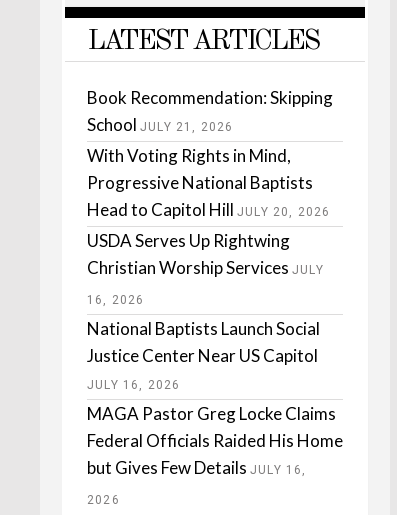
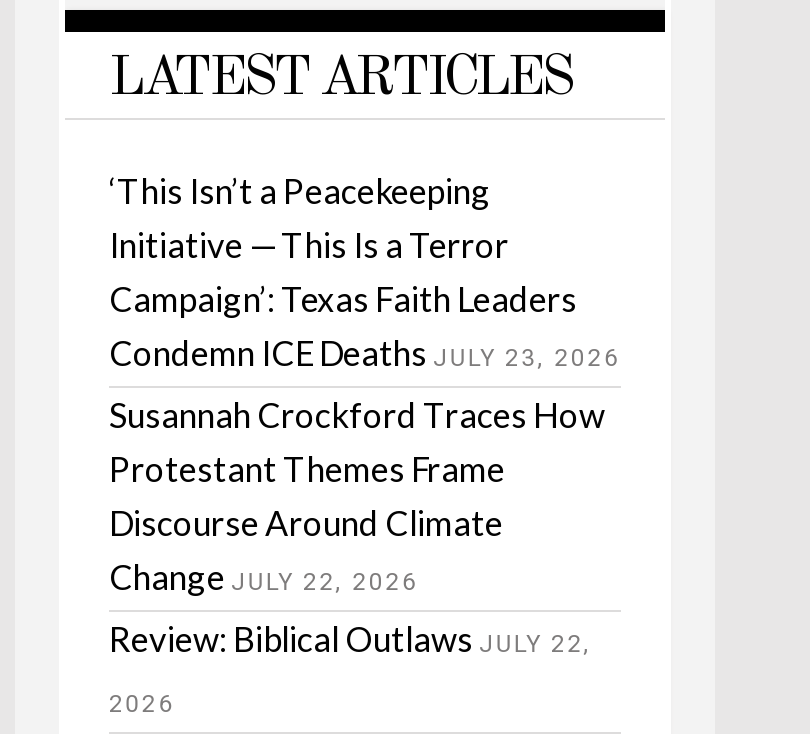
- Book Recommendation: Skipping
- School JULY 21, 2026
- With Voting Rights in Mind,
- Progressive National Baptists
- Head to Capitol Hill JULY 20, 2026
- USDA Serves Up Rightwing
- Christian Worship Services JULY
- 16, 2026
- National Baptists Launch Social
- Justice Center Near US Capitol
- JULY 16, 2026
- MAGA Pastor Greg Locke Claims
- Federal Officials Raided His Home
- but Gives Few Details JULY 16,
+ ‘This Isn’t a Peacekeeping
+ Initiative — This Is a Terror
+ Campaign’: Texas Faith Leaders
+ Condemn ICE Deaths JULY 23, 2026
+ Susannah Crockford Traces How
+ Protestant Themes Frame
+ Discourse Around Climate
+ Change JULY 22, 2026
+ Review: Biblical Outlaws JULY 22,
